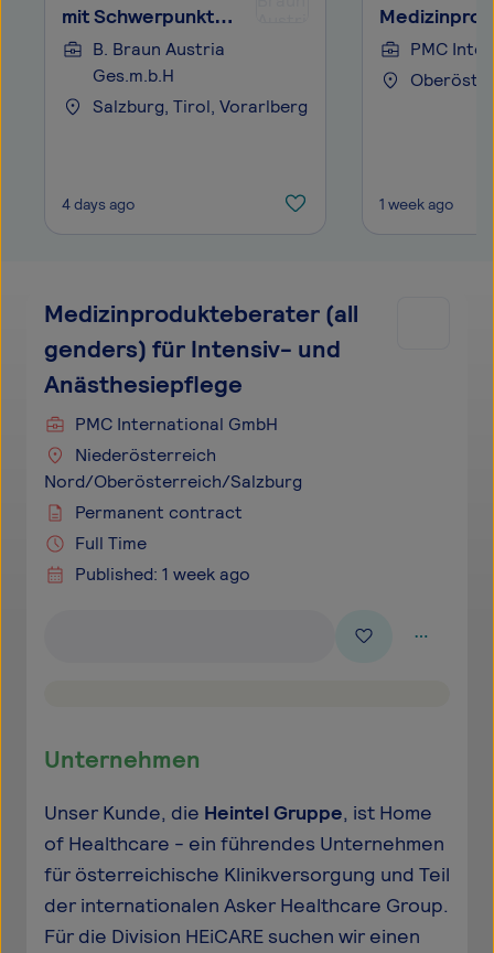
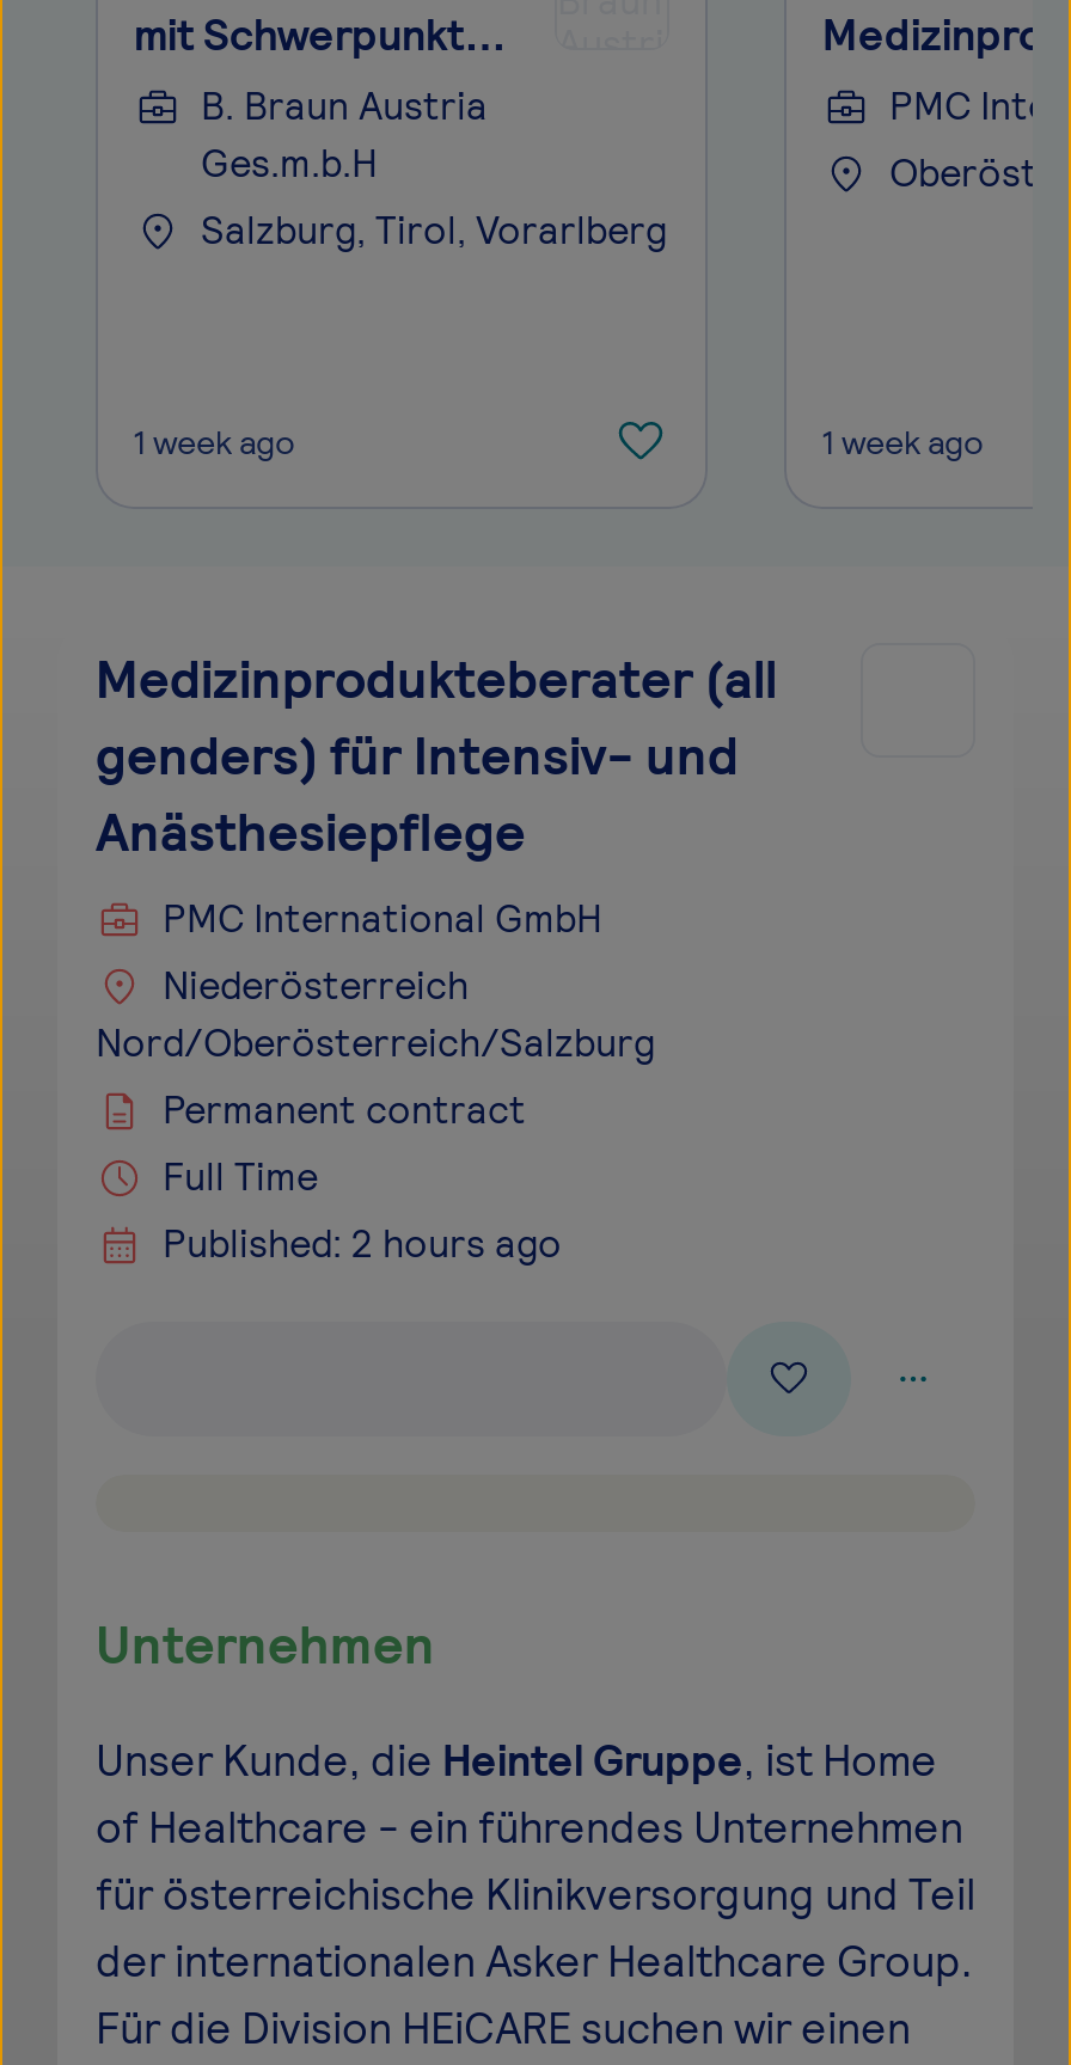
- 4 days ago
+ 1 week ago

- Published: 1 week ago
+ Published: 2 hours ago
